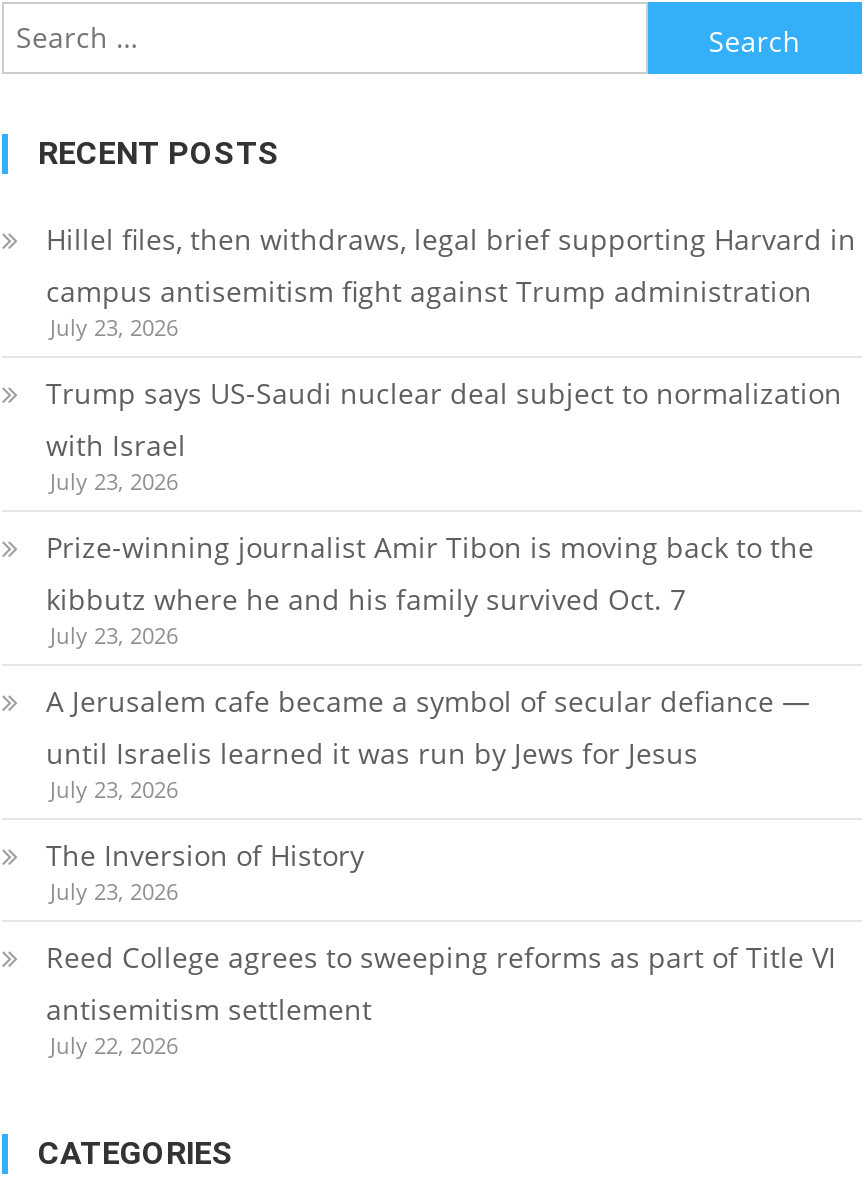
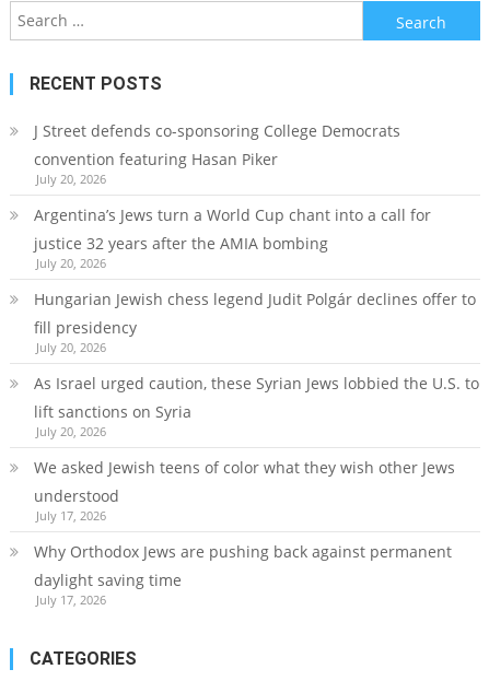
- Hillel files, then withdraws, legal brief supporting Harvard in
- campus antisemitism fight against Trump administration
- July 23, 2026
+ J Street defends co-sponsoring College Democrats
+ convention featuring Hasan Piker
+ July 20, 2026

- Trump says US-Saudi nuclear deal subject to normalization
- with Israel
- July 23, 2026
+ Argentina’s Jews turn a World Cup chant into a call for
+ justice 32 years after the AMIA bombing
+ July 20, 2026

- Prize-winning journalist Amir Tibon is moving back to the
- kibbutz where he and his family survived Oct. 7
- July 23, 2026
+ Hungarian Jewish chess legend Judit Polgár declines offer to
+ fill presidency
+ July 20, 2026

- A Jerusalem cafe became a symbol of secular defiance —
- until Israelis learned it was run by Jews for Jesus
- July 23, 2026
+ As Israel urged caution, these Syrian Jews lobbied the U.S. to
+ lift sanctions on Syria
+ July 20, 2026

- The Inversion of History
- July 23, 2026
+ We asked Jewish teens of color what they wish other Jews
+ understood
+ July 17, 2026

- Reed College agrees to sweeping reforms as part of Title VI
- antisemitism settlement
- July 22, 2026
+ Why Orthodox Jews are pushing back against permanent
+ daylight saving time
+ July 17, 2026
